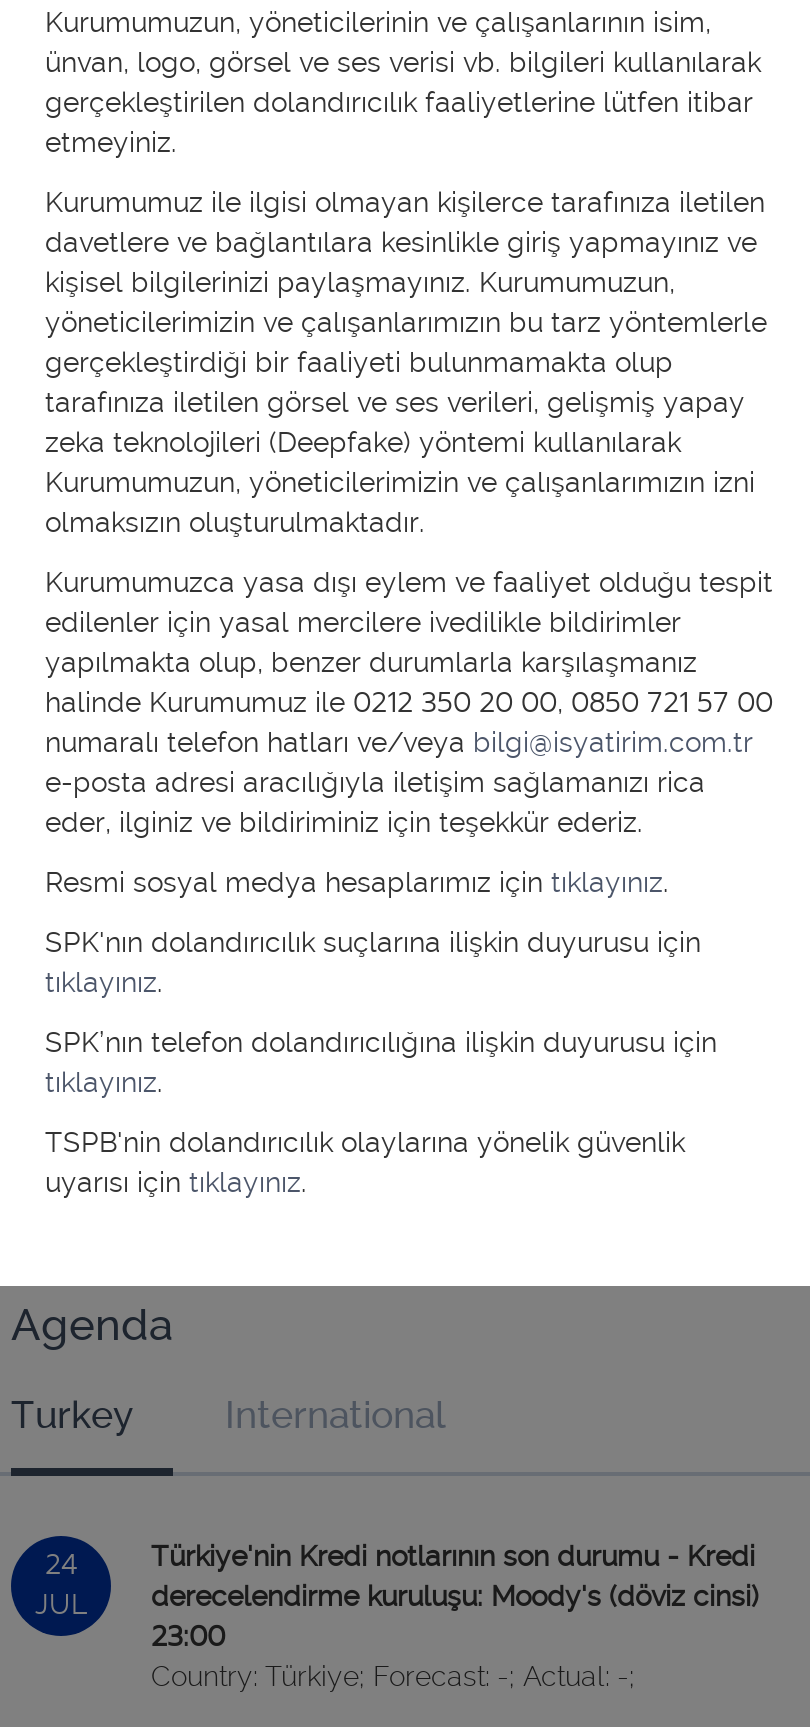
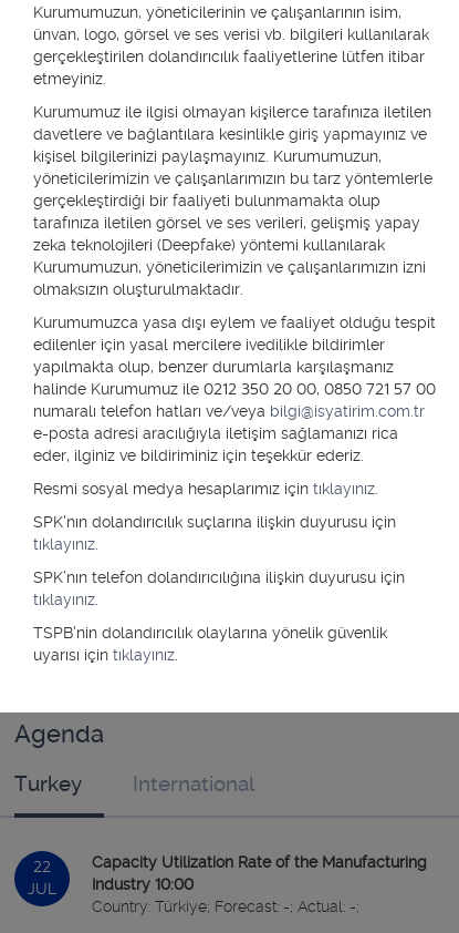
- 24
+ 22

- Türkiye'nin Kredi notlarının son durumu - Kredi
- derecelendirme kuruluşu: Moody's (döviz cinsi)
- 23:00
+ Capacity Utilization Rate of the Manufacturing
+ Industry 10:00
